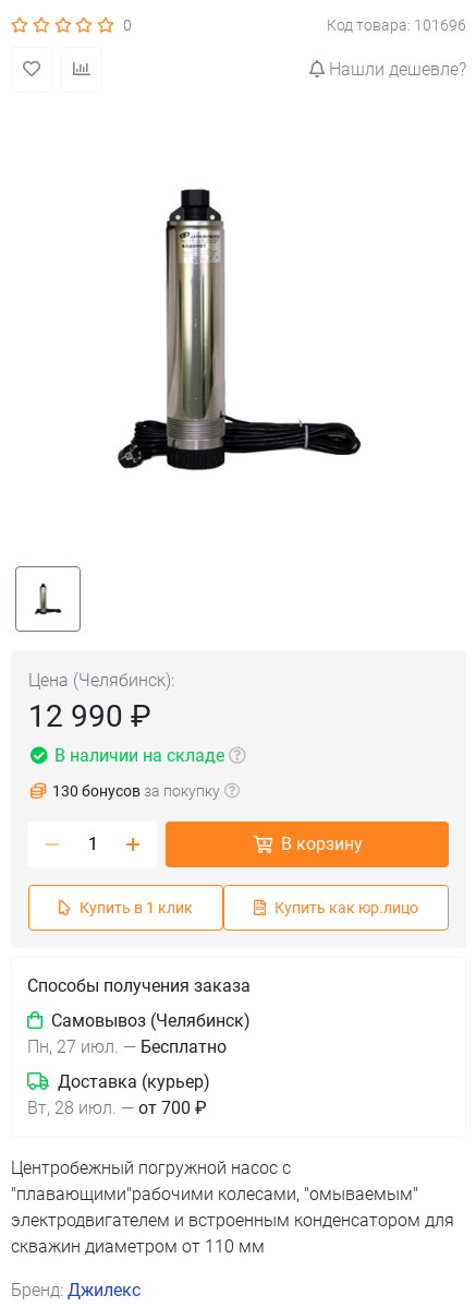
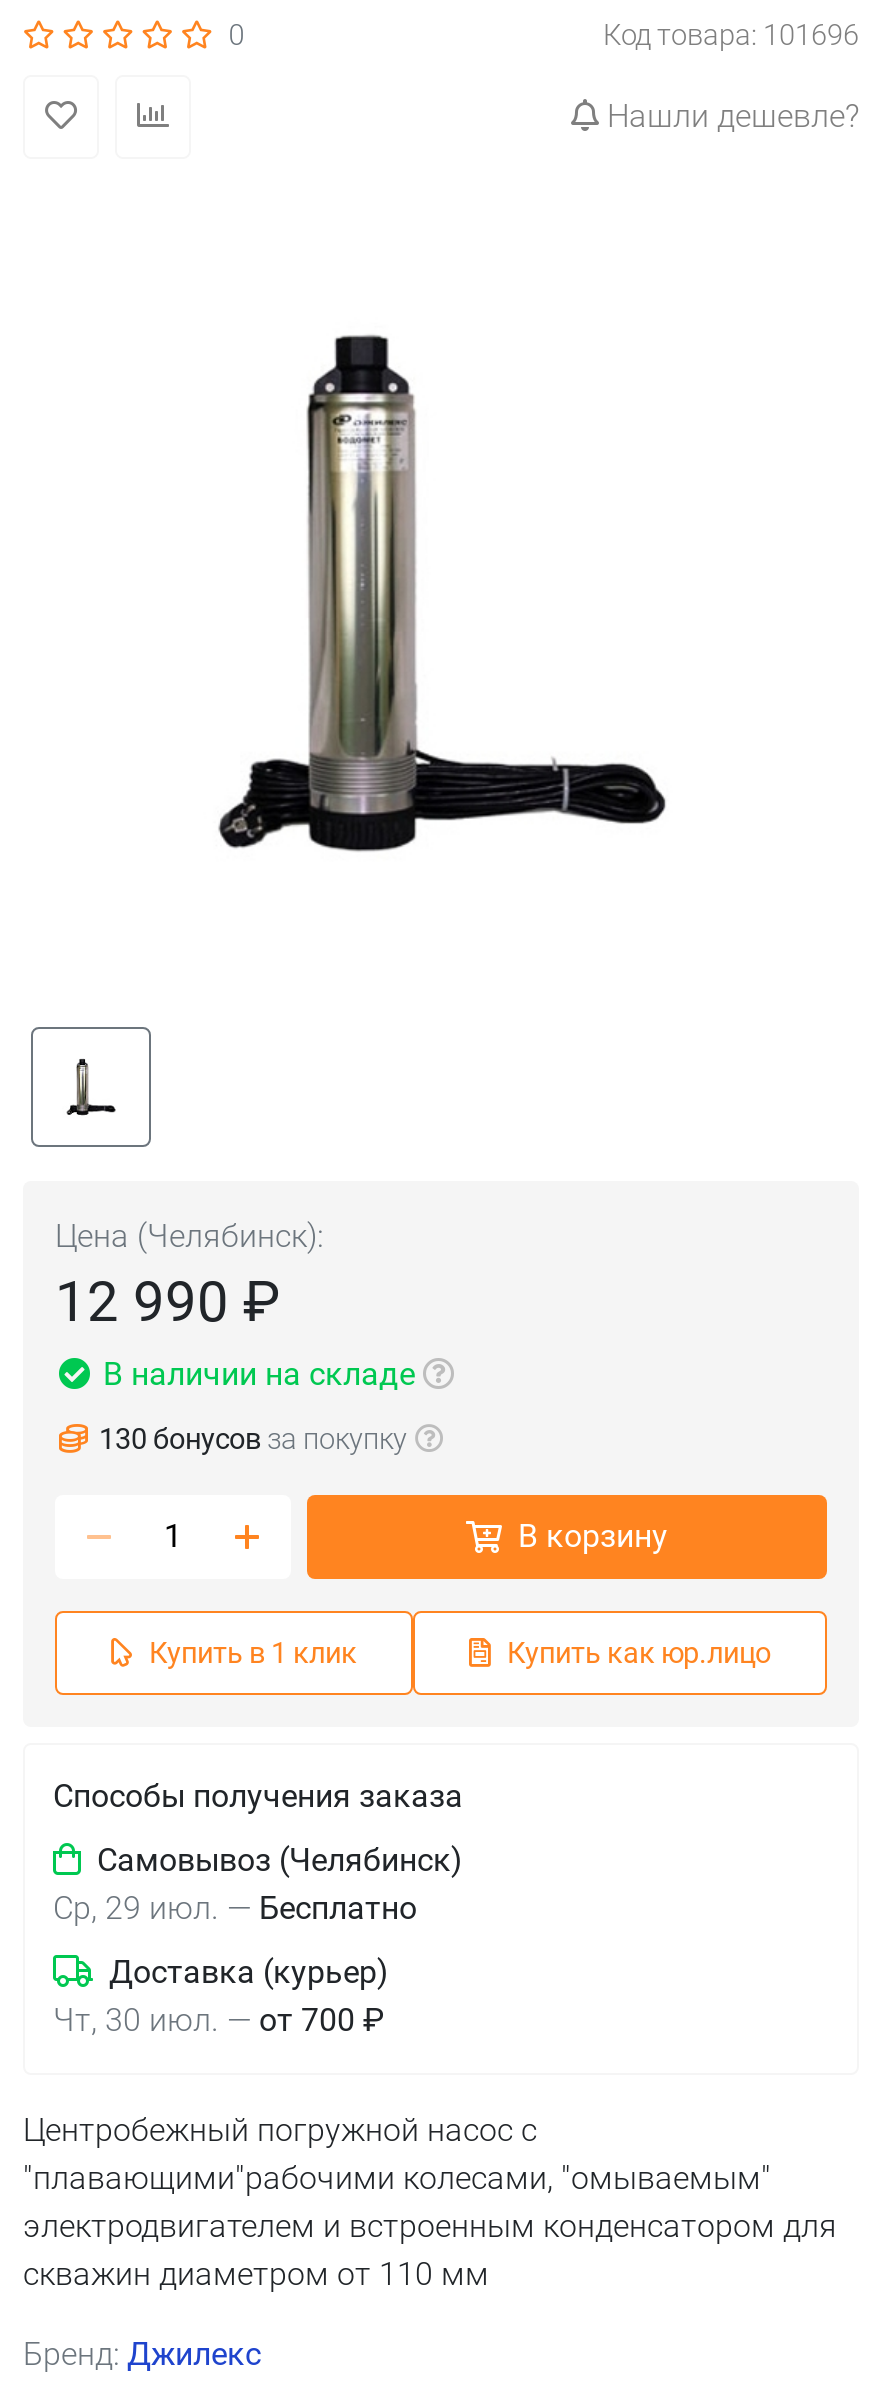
- Пн, 27 июл. — Бесплатно
+ Ср, 29 июл. — Бесплатно

- Вт, 28 июл. — от 700 ₽
+ Чт, 30 июл. — от 700 ₽
